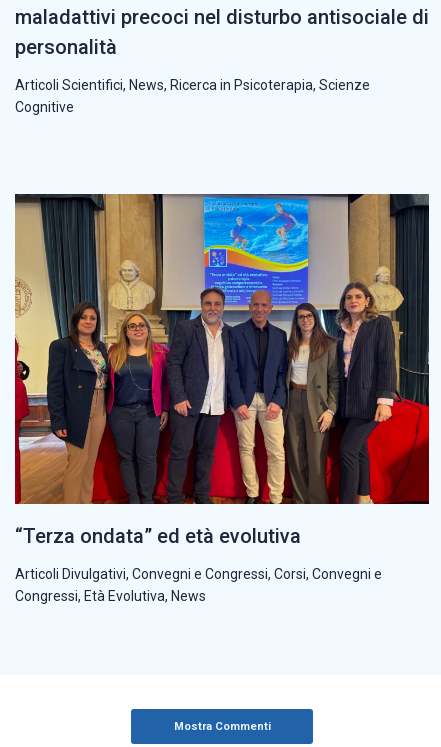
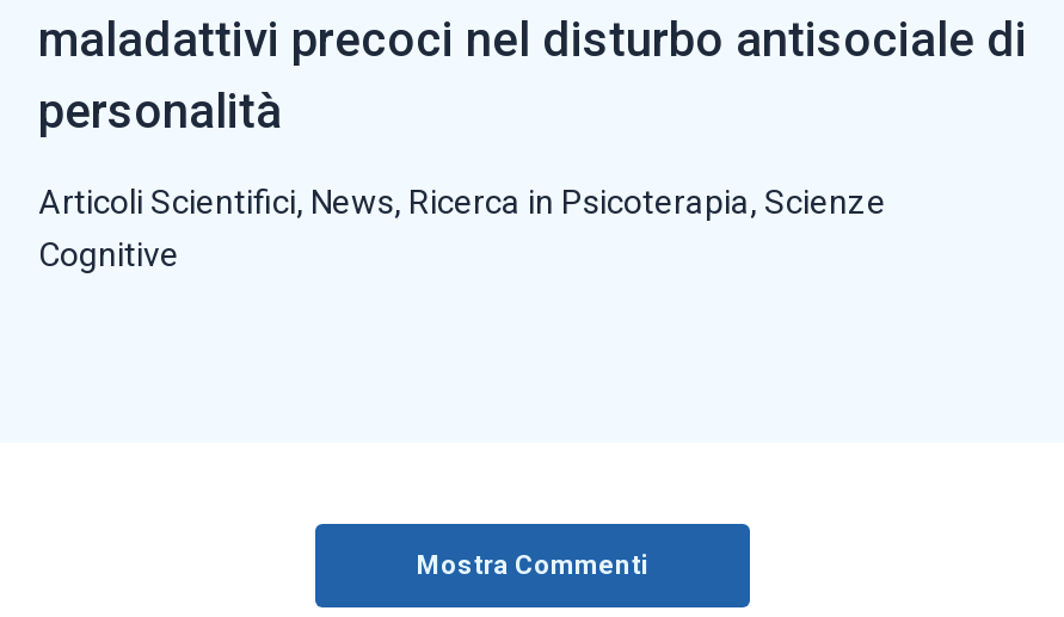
- [image]
- “Terza ondata” ed età evolutiva
- Articoli Divulgativi, Convegni e Congressi, Corsi, Convegni e
- Congressi, Età Evolutiva, News
